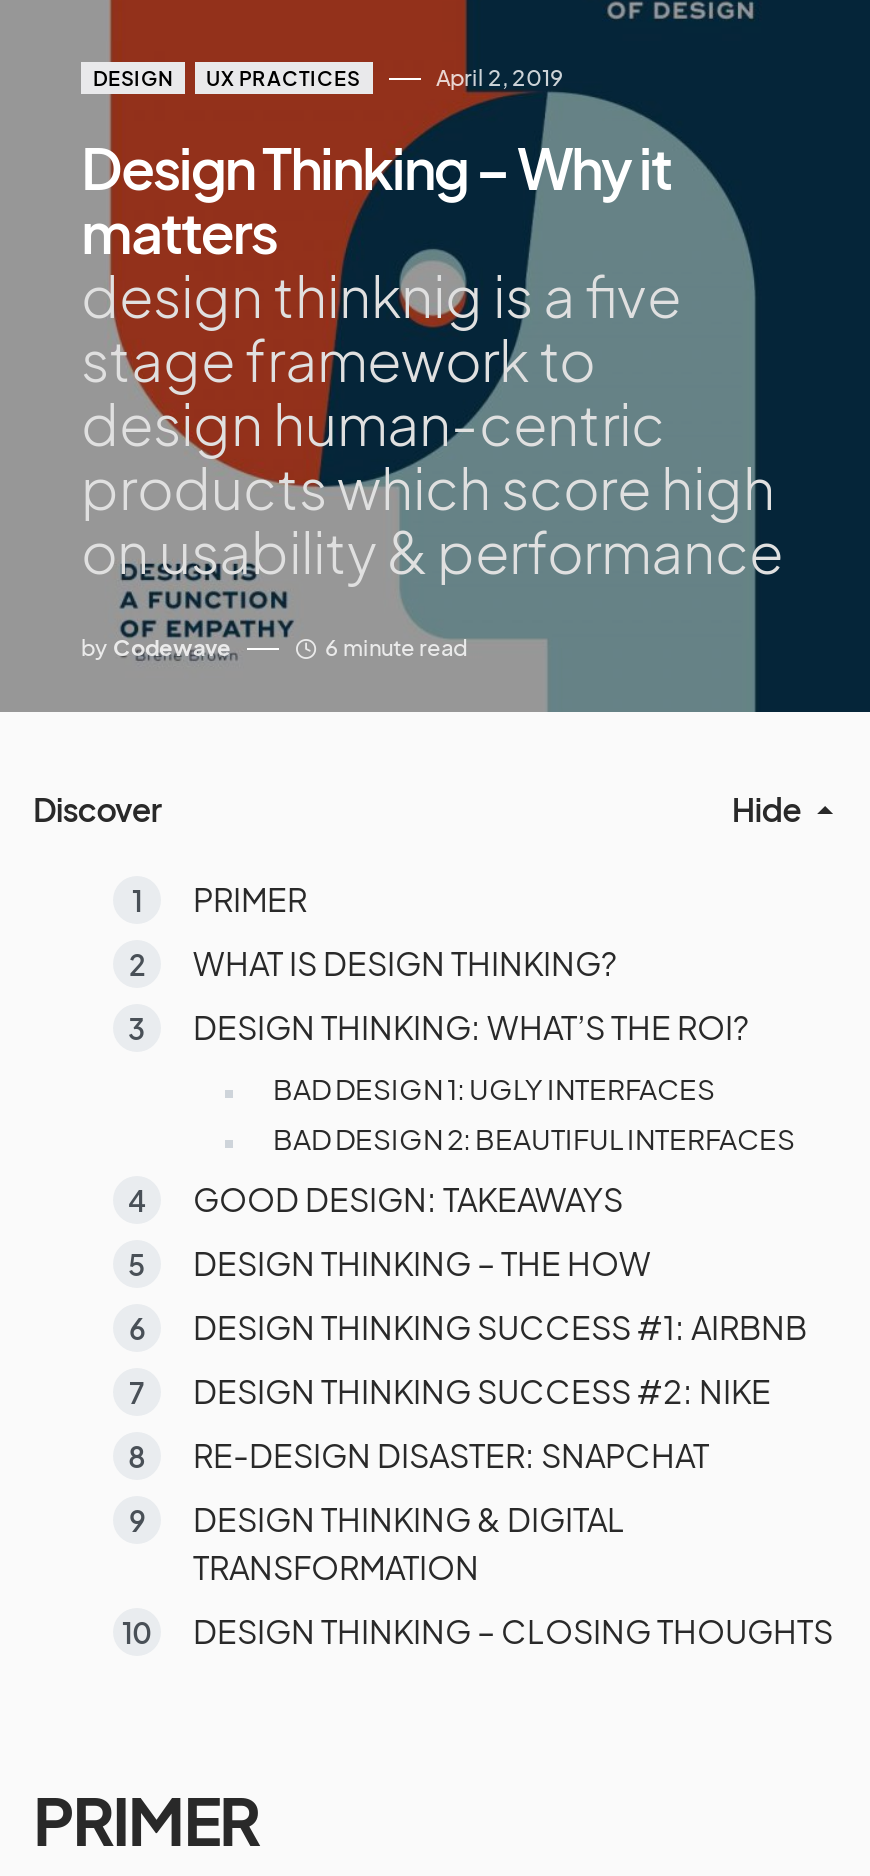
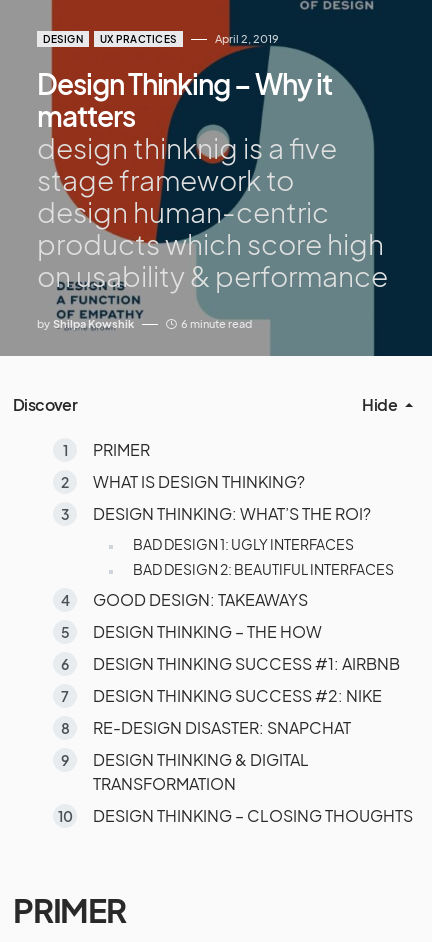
- by Codewave
+ by Shilpa Kowshik
